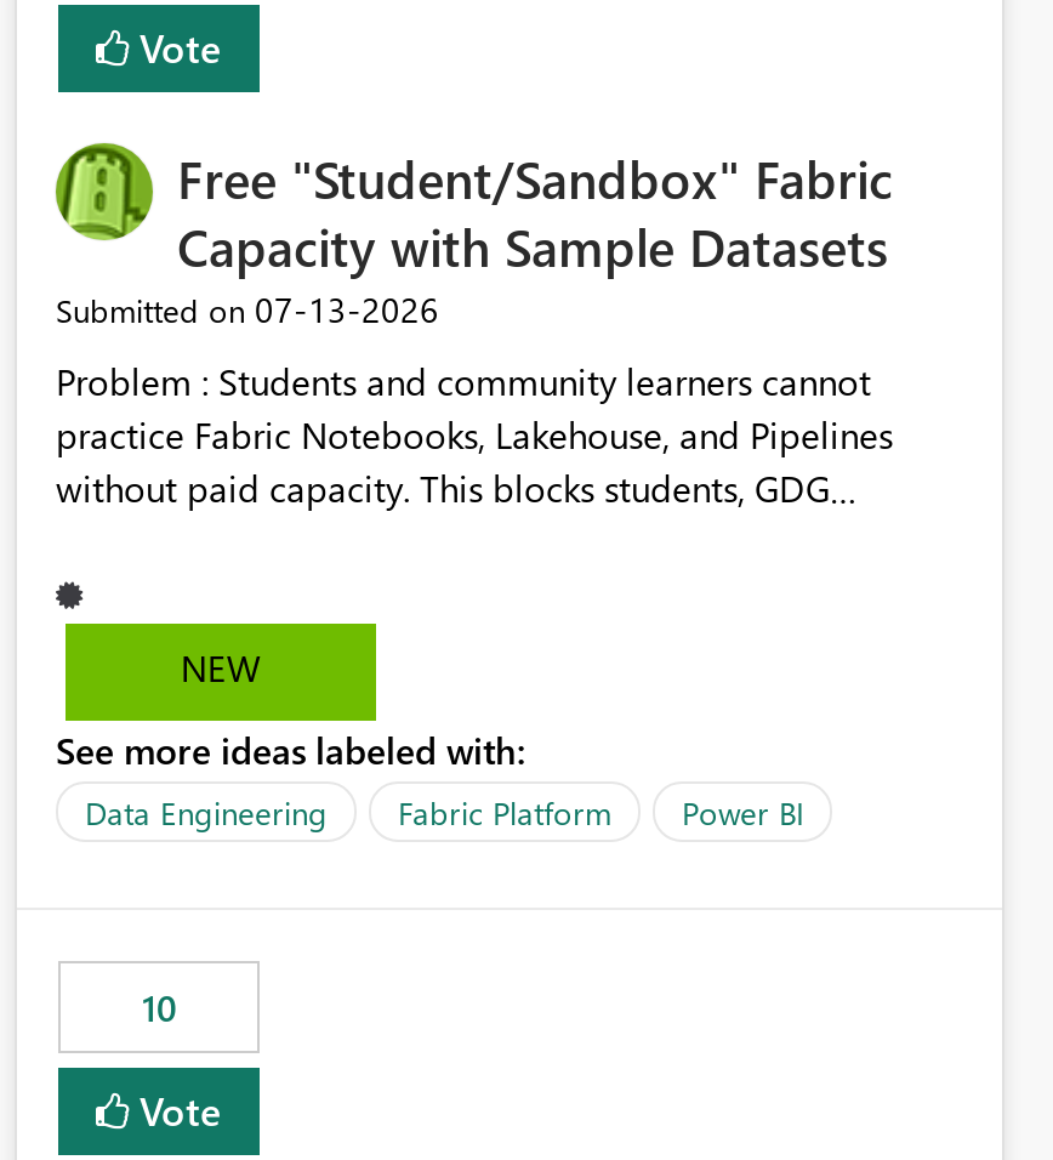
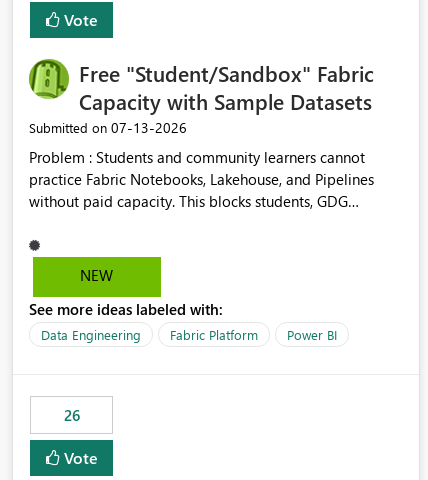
- 10
+ 26
